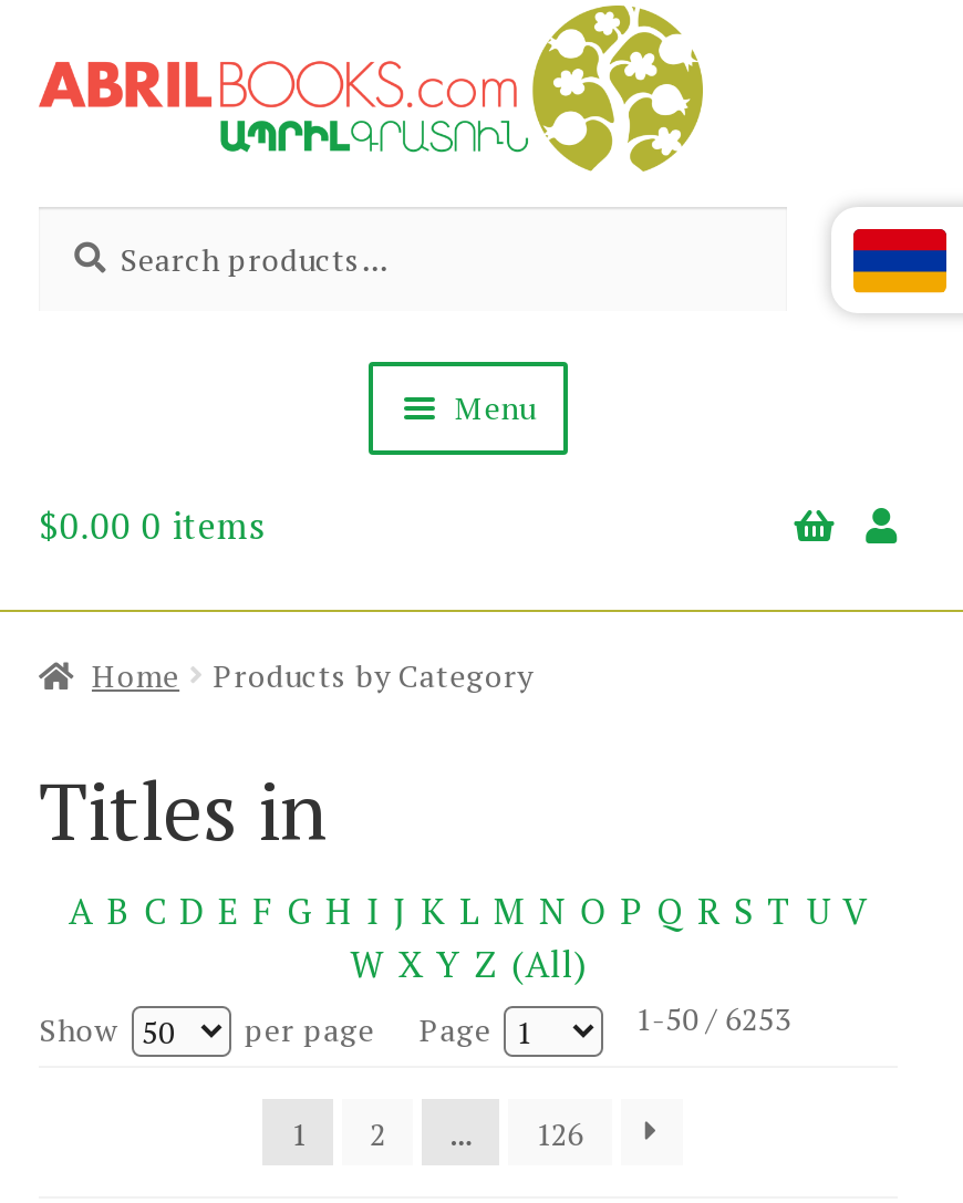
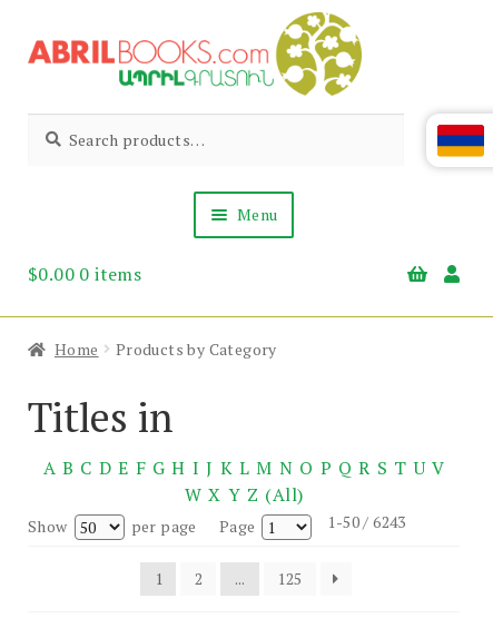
- 1-50 / 6253
+ 1-50 / 6243

- 126
+ 125
